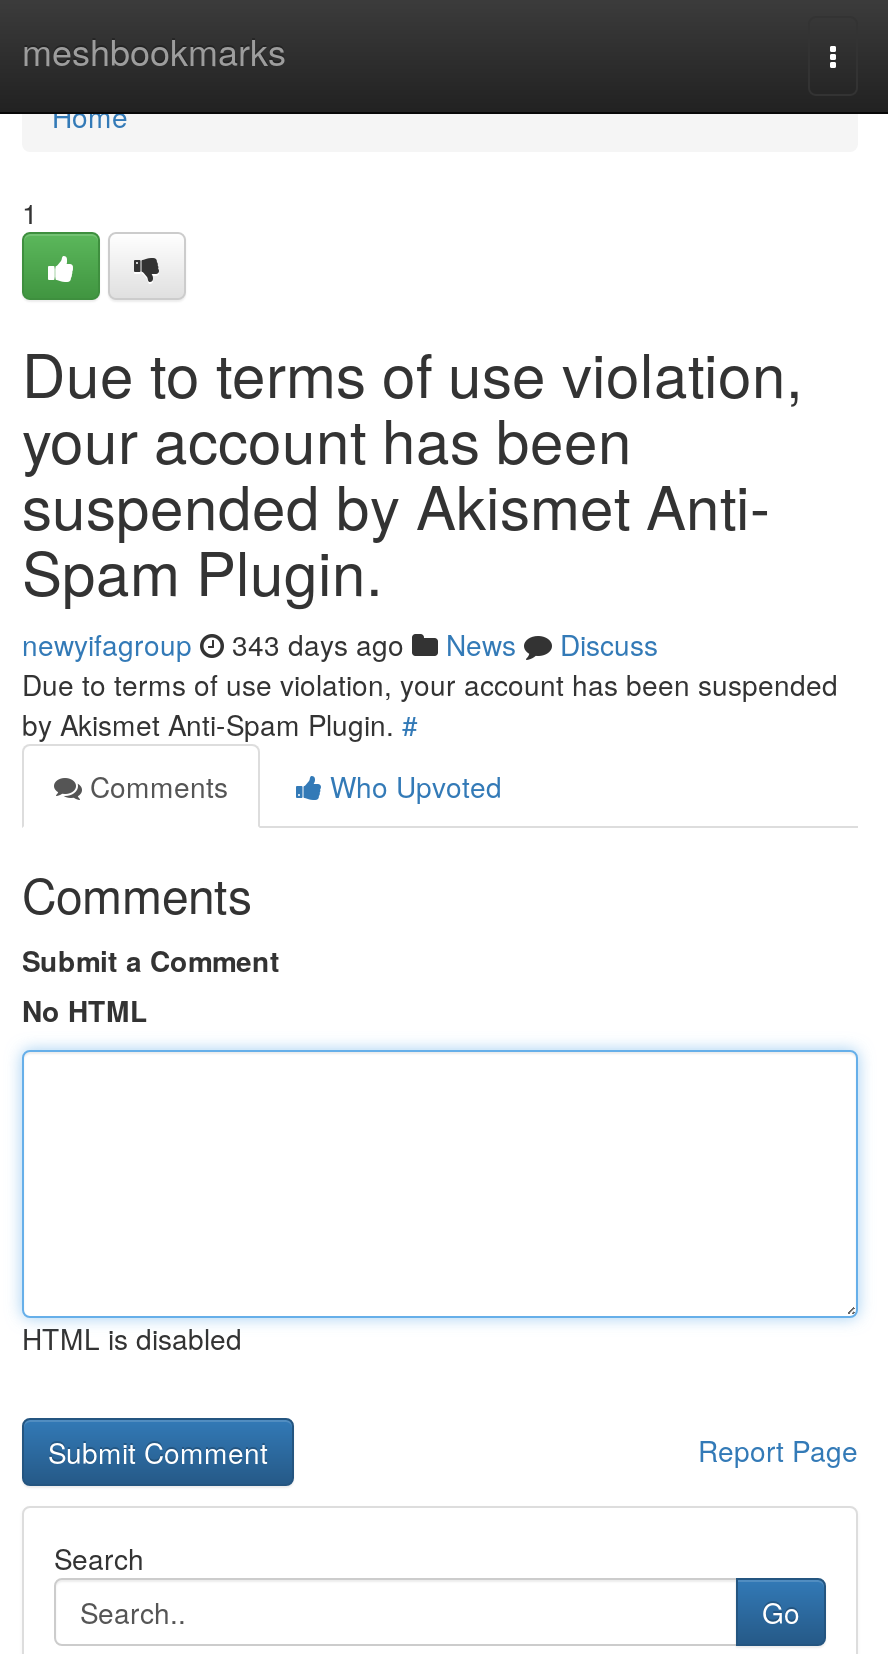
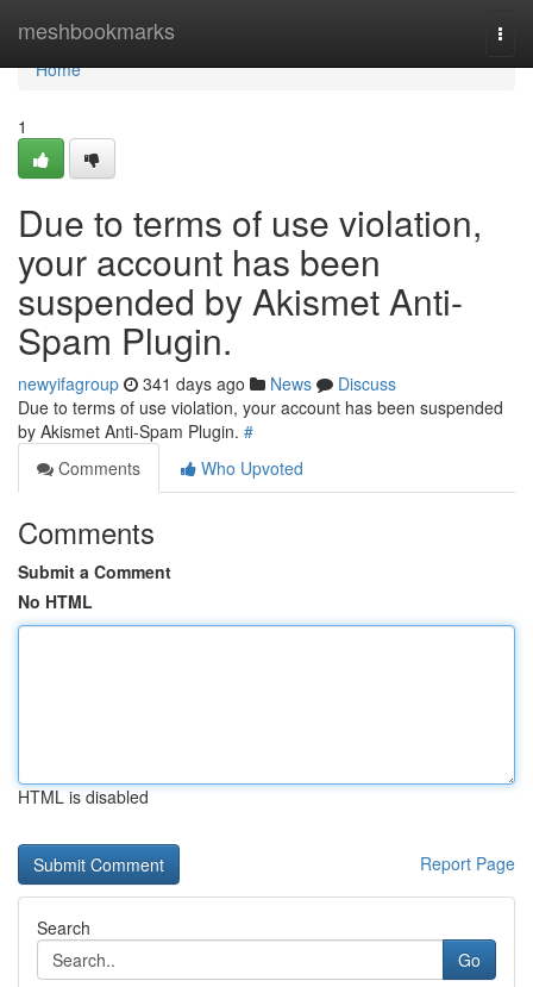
- newyifagroup 343 days ago News Discuss
+ newyifagroup 341 days ago News Discuss
